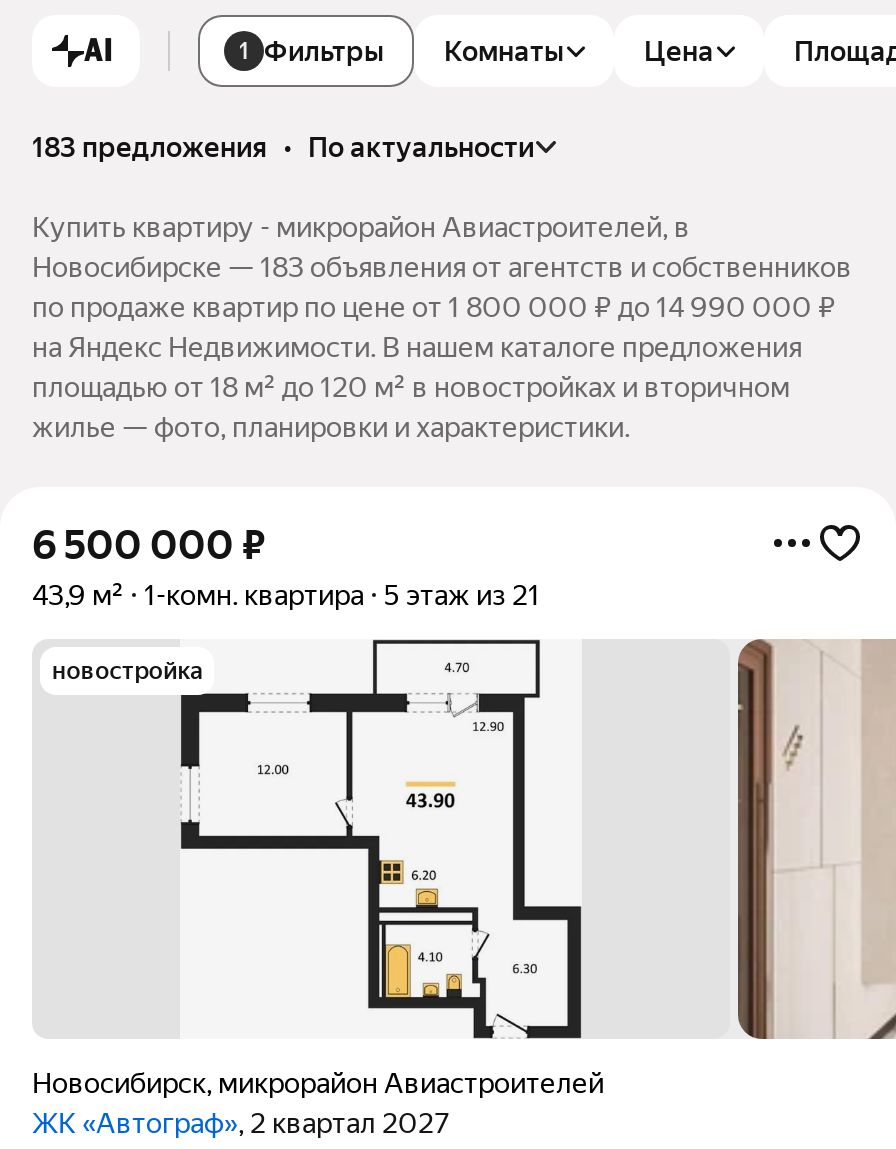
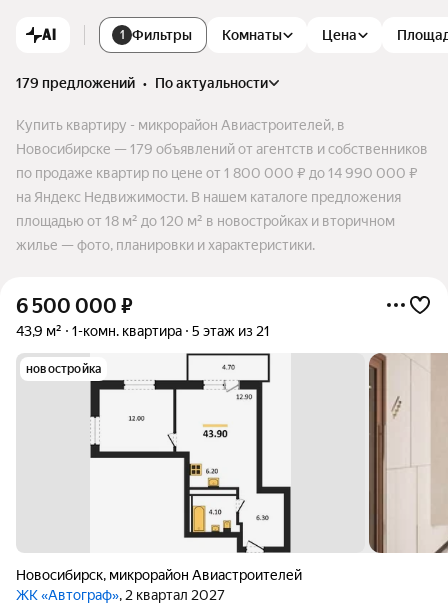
- 183 предложения • по актуальности
+ 179 предложений • по актуальности

- Новосибирске — 183 объявления от агентств и собственников
+ Новосибирске — 179 объявлений от агентств и собственников
